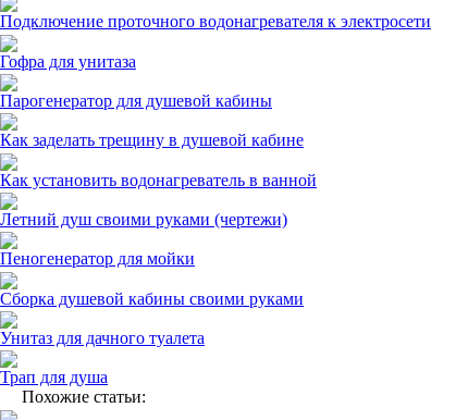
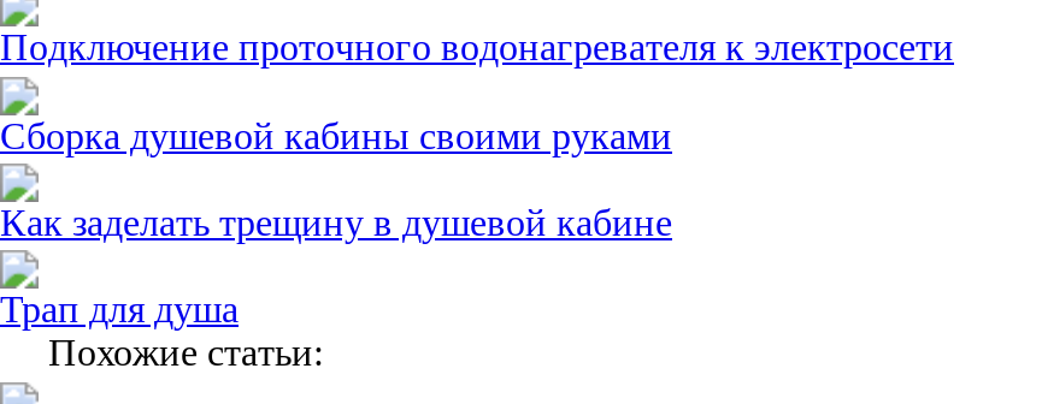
- Гофра для унитаза
- Парогенератор для душевой кабины

- Как установить водонагреватель в ванной
- Летний душ своими руками (чертежи)
- Пеногенератор для мойки
- Унитаз для дачного туалета

moved up: Сборка душевой кабины своими руками
